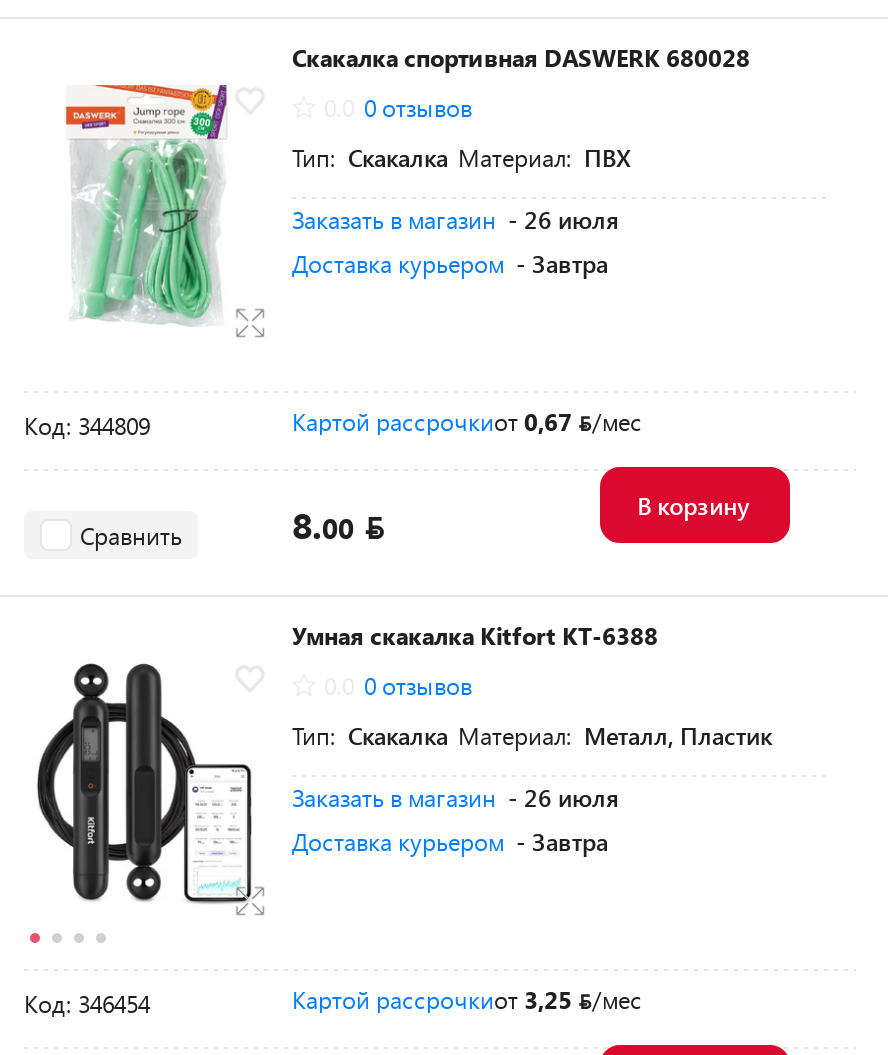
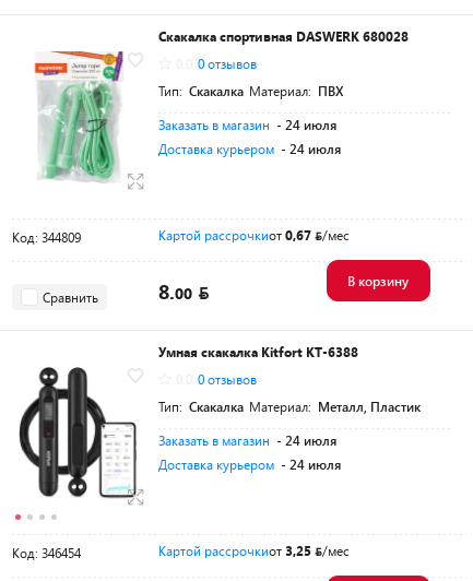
- Заказать в магазин - 26 июля
- Доставка курьером - Завтра
+ Заказать в магазин - 24 июля
+ Доставка курьером - 24 июля

- Заказать в магазин - 26 июля
- Доставка курьером - Завтра
+ Заказать в магазин - 24 июля
+ Доставка курьером - 24 июля
